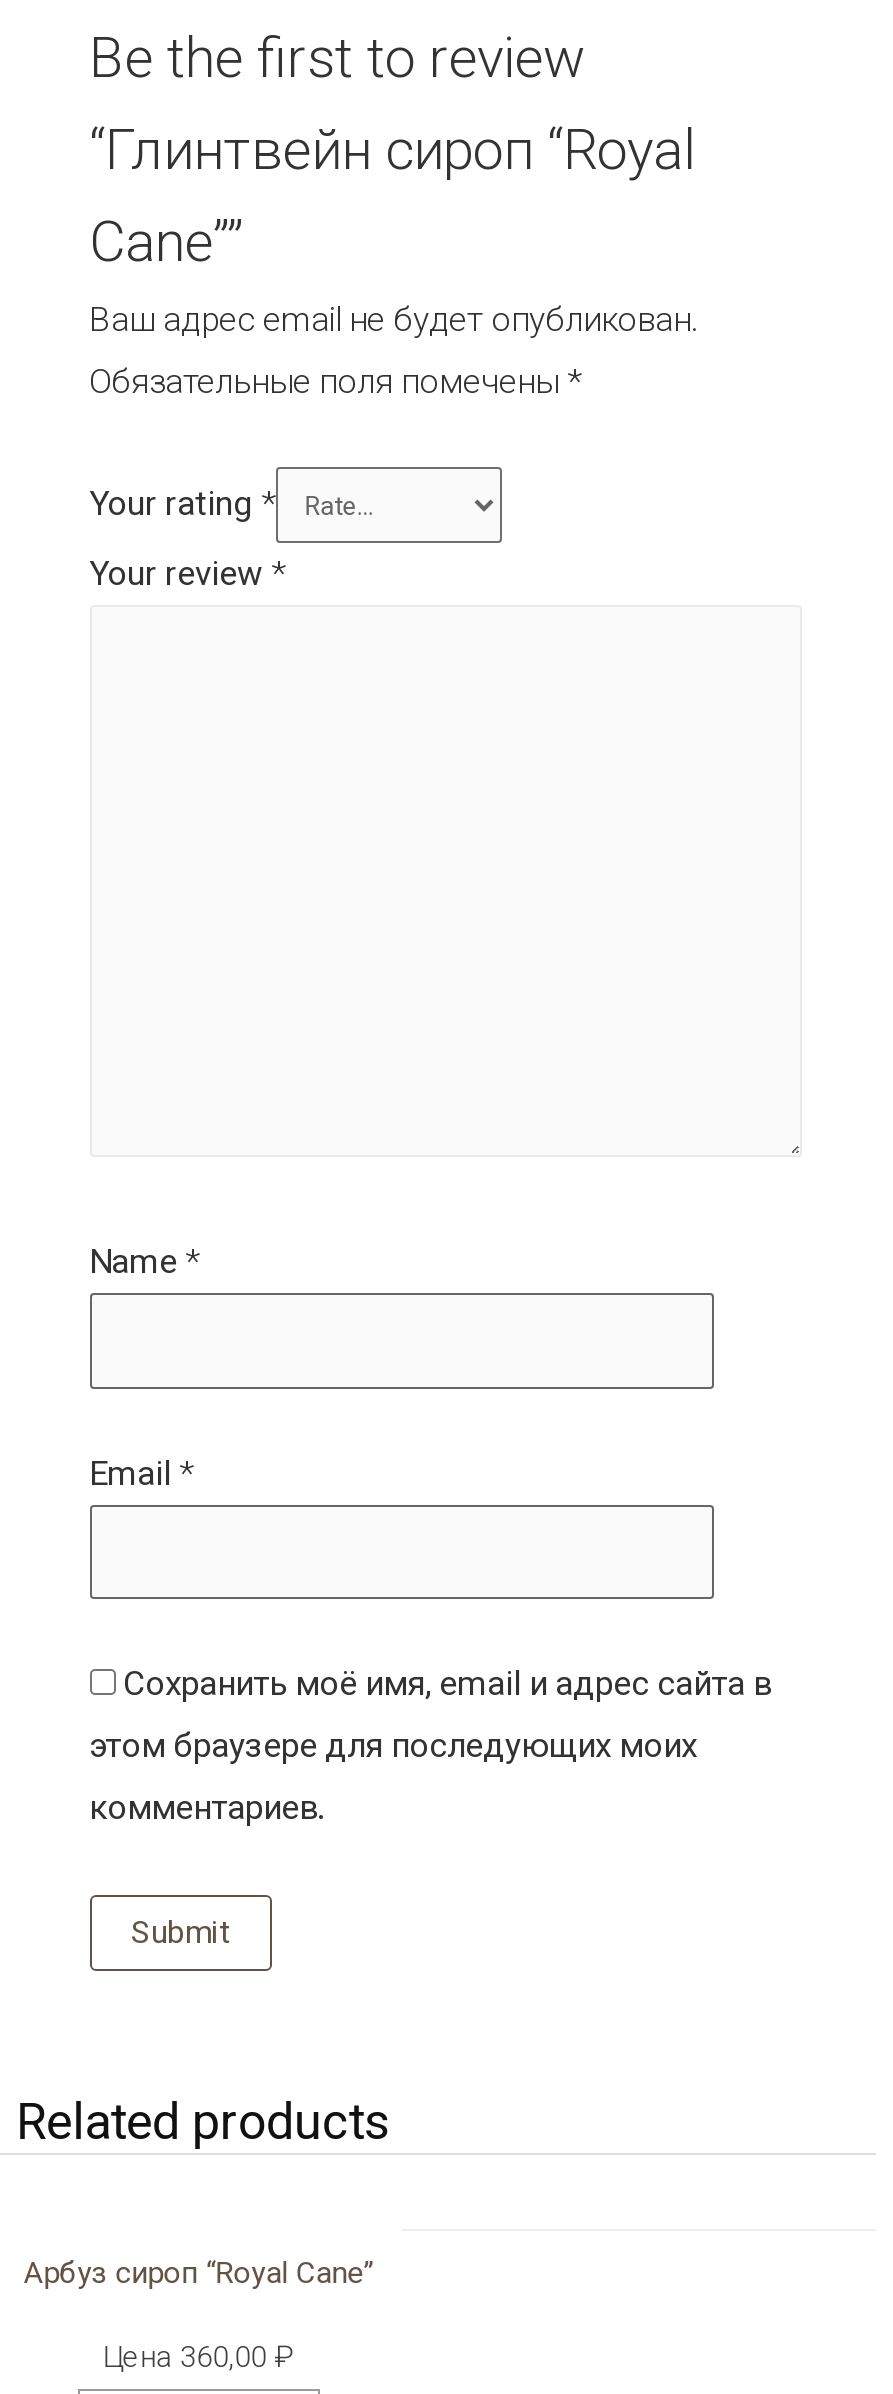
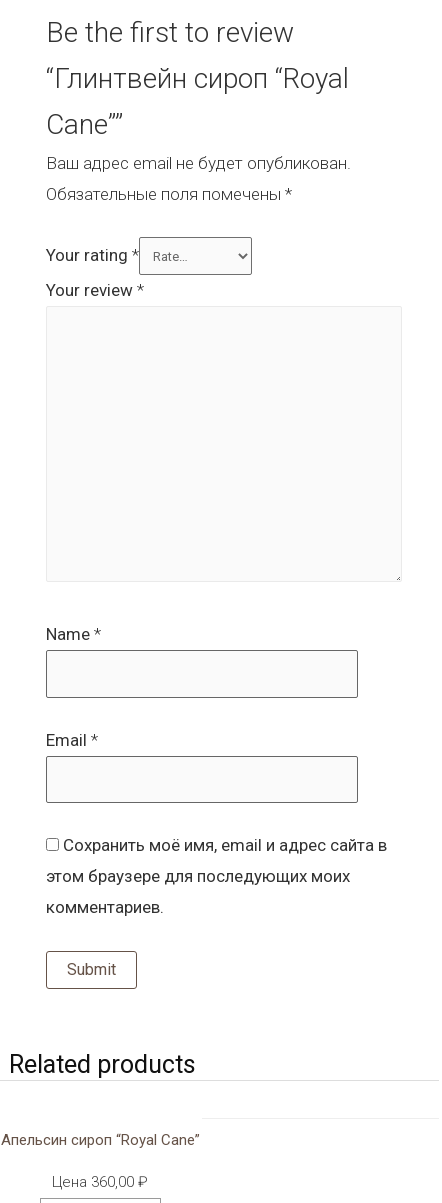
- Арбуз сироп “Royal Cane”
+ Апельсин сироп “Royal Cane”
